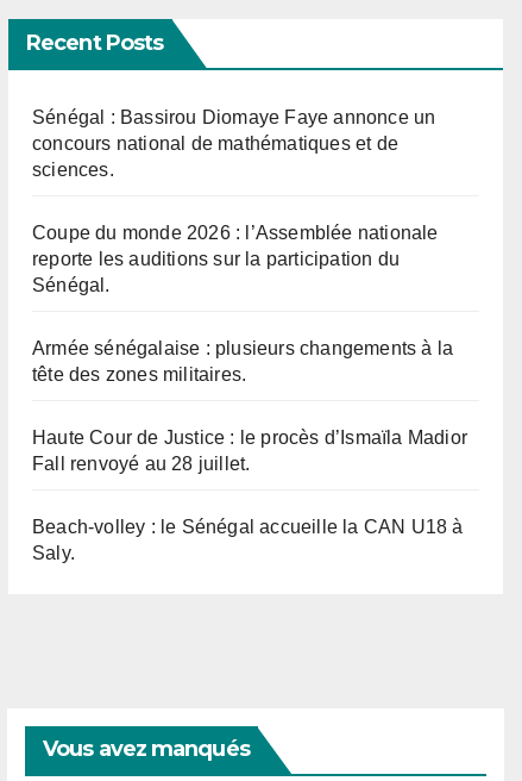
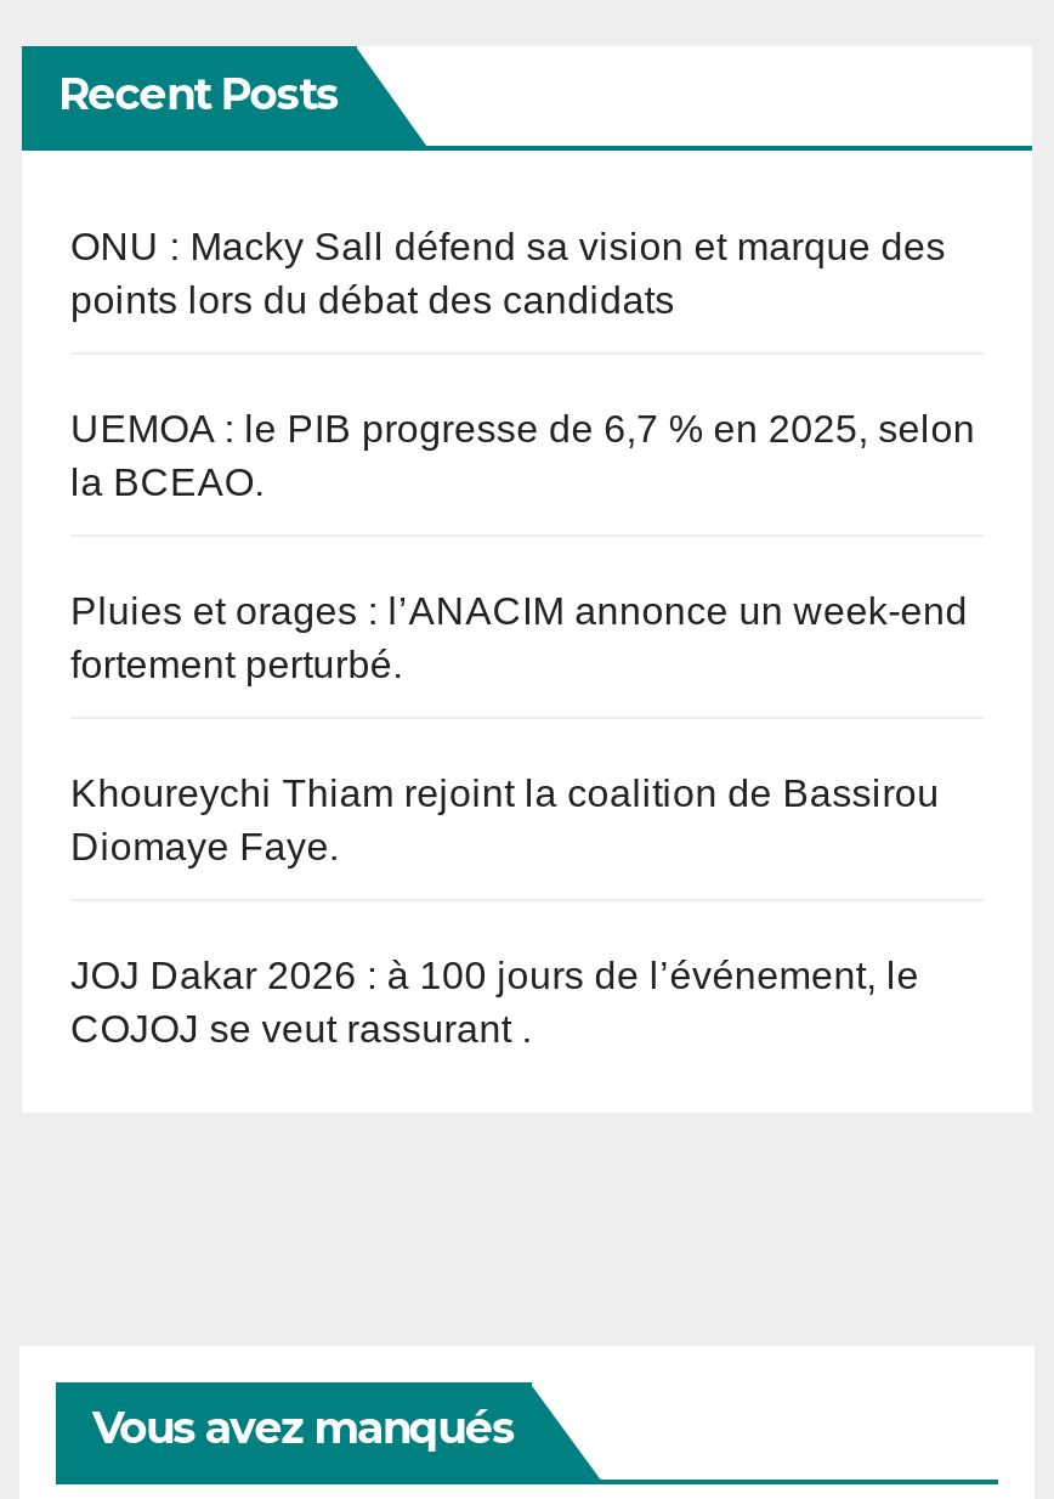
- Sénégal : Bassirou Diomaye Faye annonce un
- concours national de mathématiques et de
- sciences.
+ ONU : Macky Sall défend sa vision et marque des
+ points lors du débat des candidats

- Coupe du monde 2026 : l’Assemblée nationale
- reporte les auditions sur la participation du
- Sénégal.
+ UEMOA : le PIB progresse de 6,7 % en 2025, selon
+ la BCEAO.

- Armée sénégalaise : plusieurs changements à la
- tête des zones militaires.
+ Pluies et orages : l’ANACIM annonce un week-end
+ fortement perturbé.

- Haute Cour de Justice : le procès d’Ismaïla Madior
- Fall renvoyé au 28 juillet.
+ Khoureychi Thiam rejoint la coalition de Bassirou
+ Diomaye Faye.

- Beach-volley : le Sénégal accueille la CAN U18 à
- Saly.
+ JOJ Dakar 2026 : à 100 jours de l’événement, le
+ COJOJ se veut rassurant .
